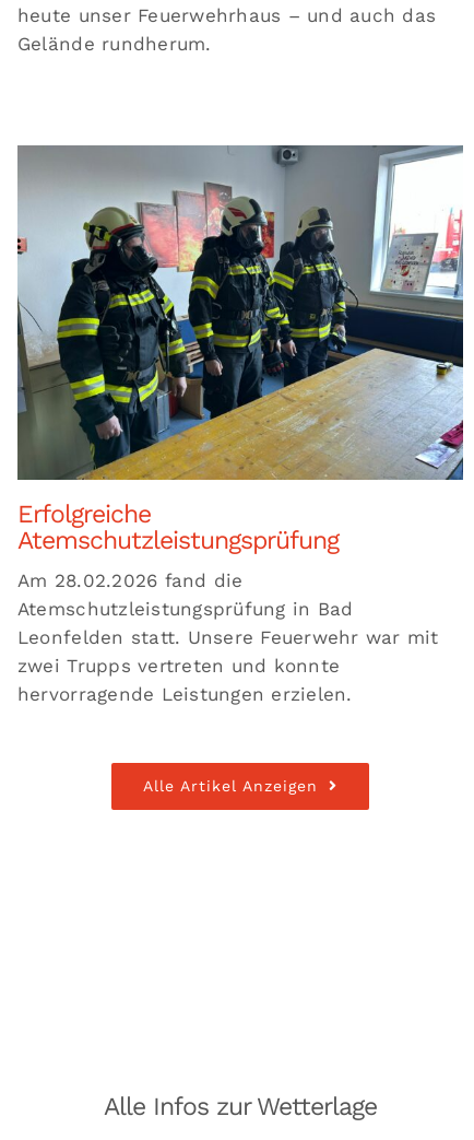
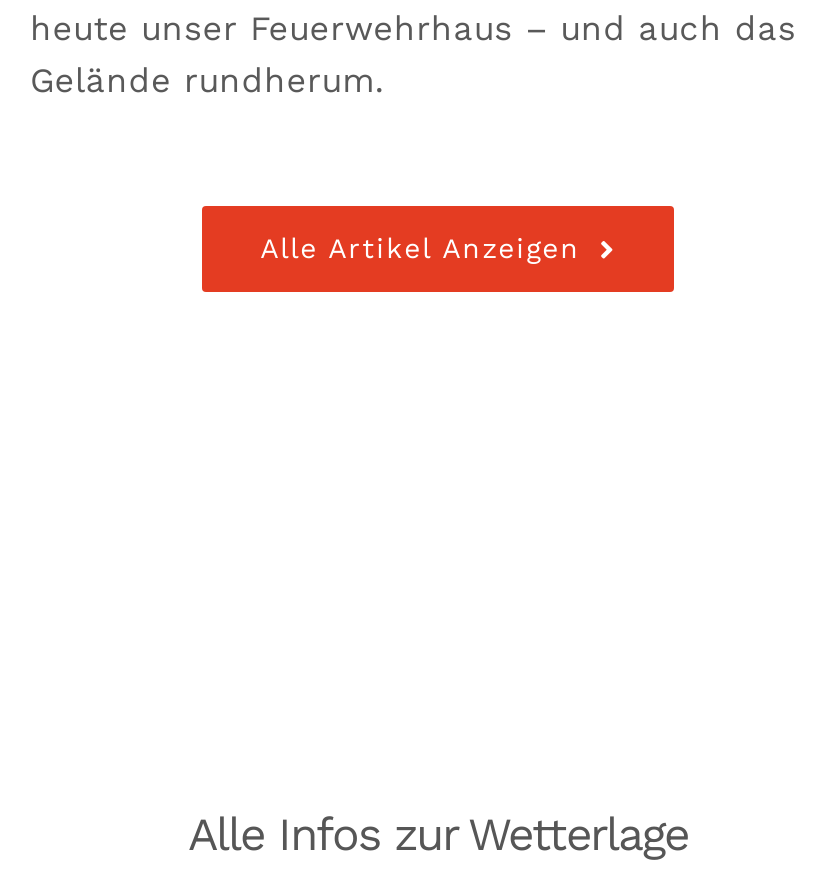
- [image]
- Erfolgreiche
- Atemschutzleistungsprüfung
- Am 28.02.2026 fand die
- Atemschutzleistungsprüfung in Bad
- Leonfelden statt. Unsere Feuerwehr war mit
- zwei Trupps vertreten und konnte
- hervorragende Leistungen erzielen.
